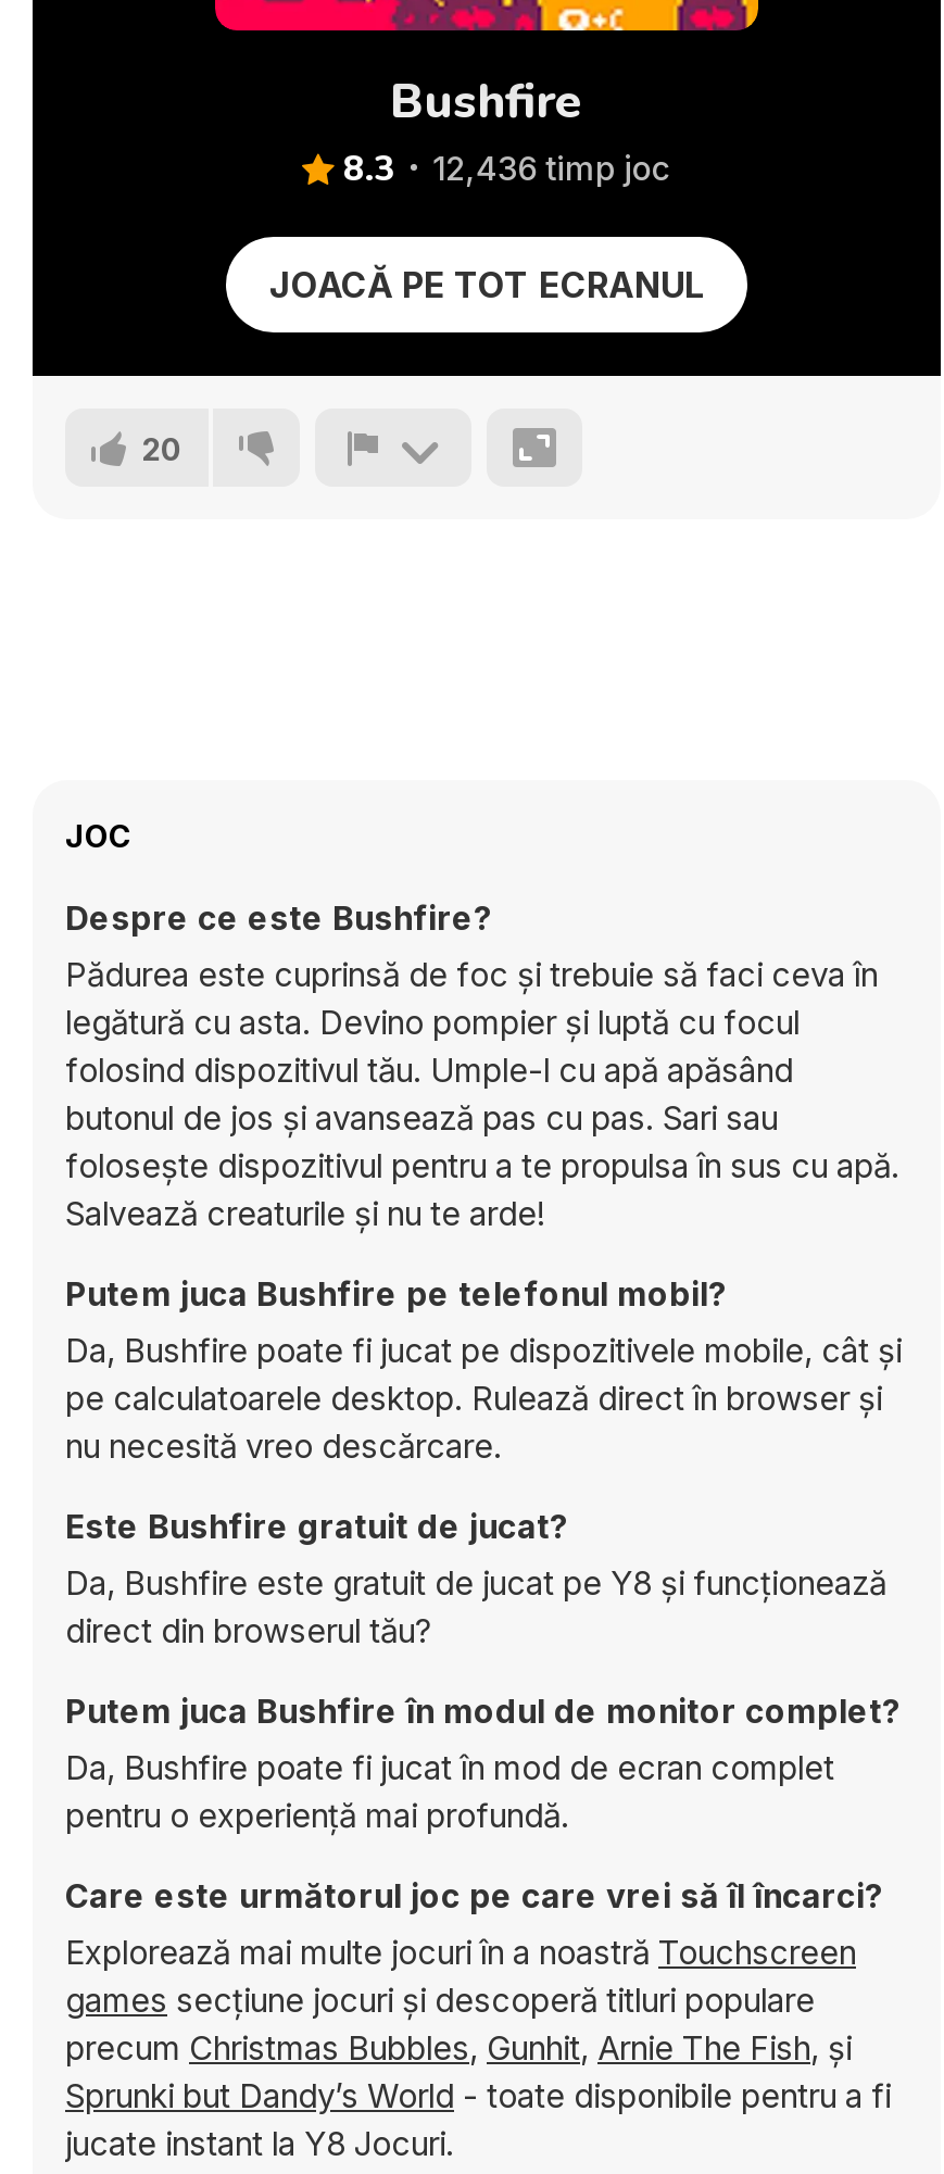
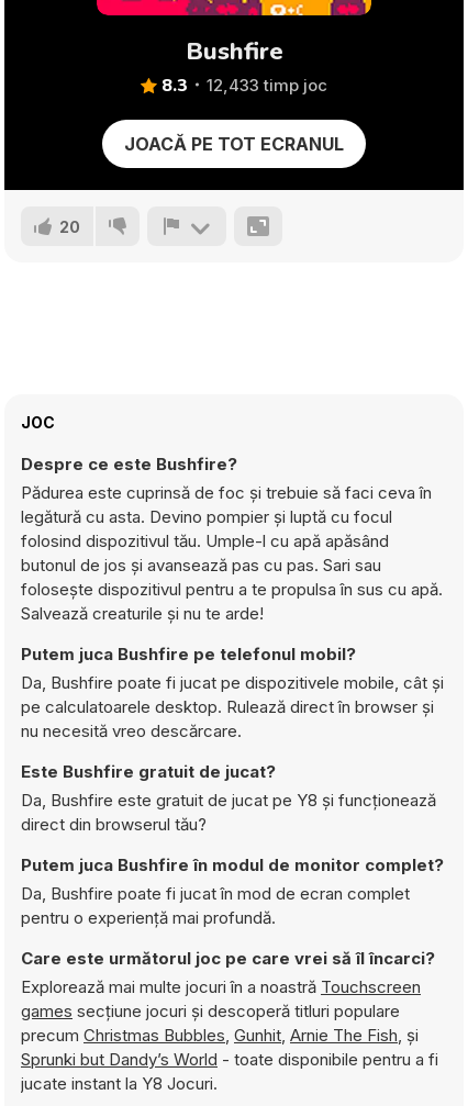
- 8.3 12,436 timp joc
+ 8.3 12,433 timp joc
